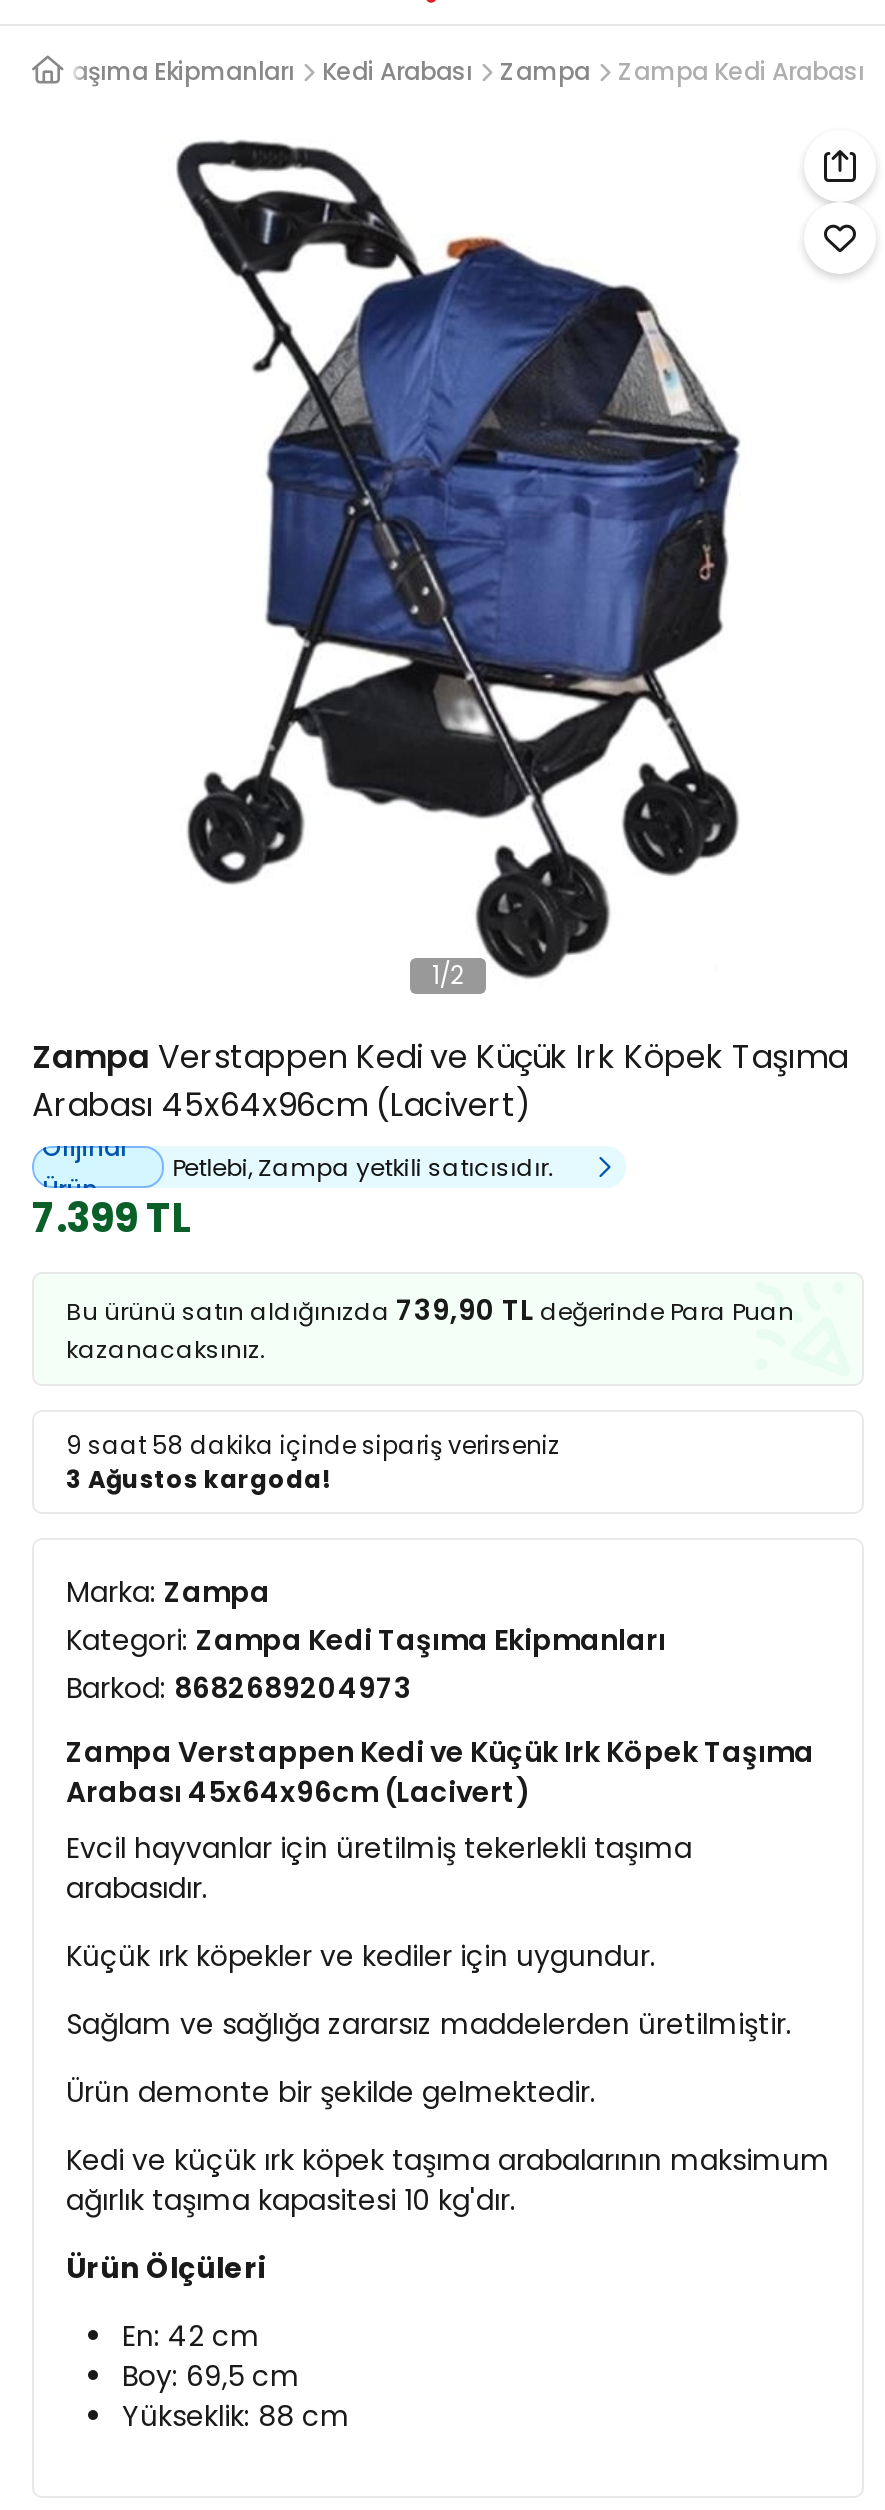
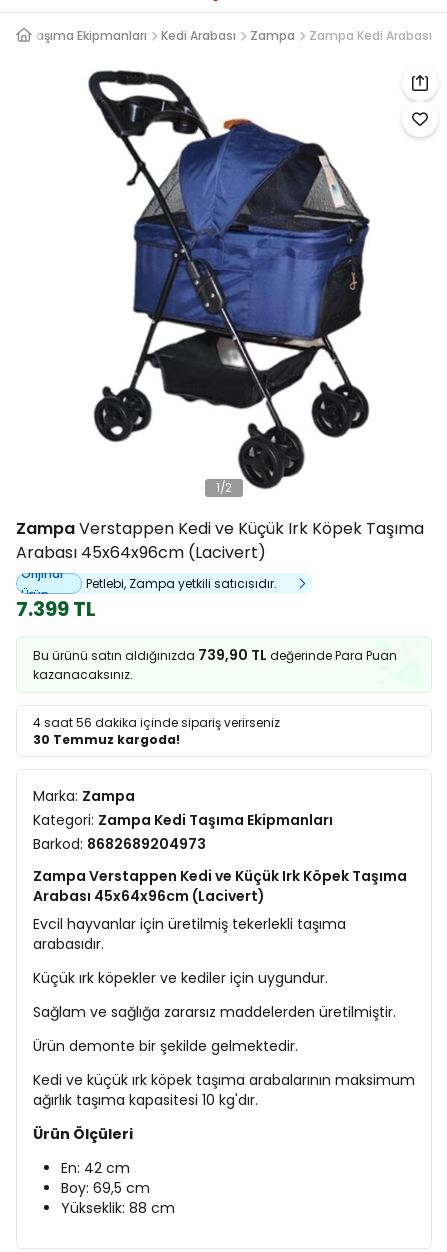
- 9 saat 58 dakika içinde sipariş verirseniz
+ 4 saat 56 dakika içinde sipariş verirseniz

- 3 Ağustos kargoda!
+ 30 Temmuz kargoda!
